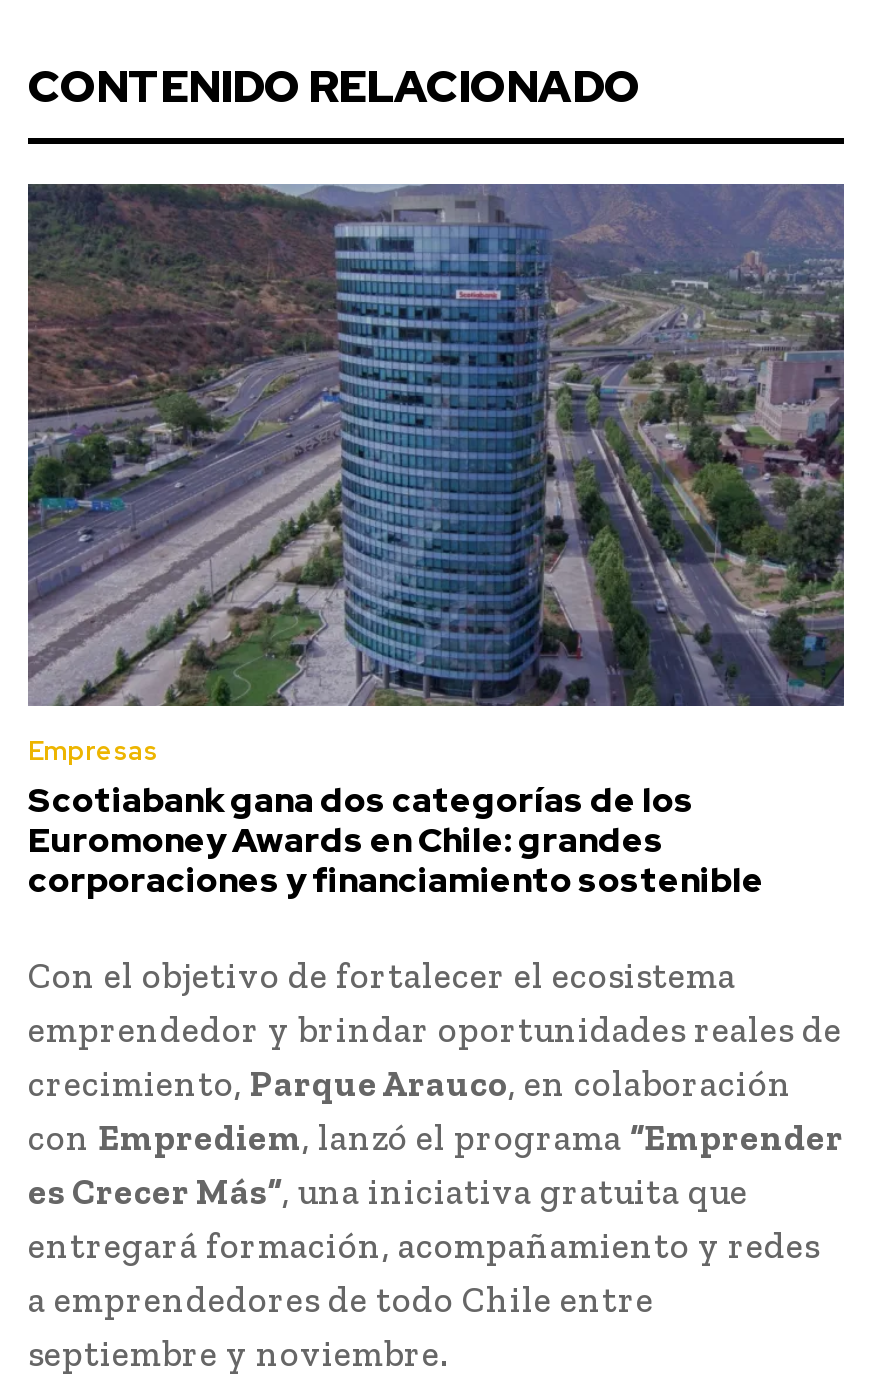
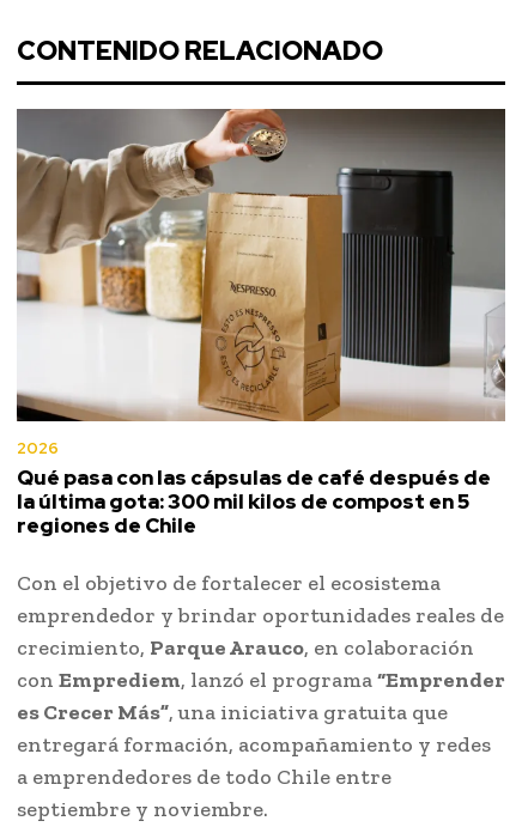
- [image]
- Empresas
- Scotiabank gana dos categorías de los
- Euromoney Awards en Chile: grandes
- corporaciones y financiamiento sostenible
+ [image]
+ 2026
+ Qué pasa con las cápsulas de café después de
+ la última gota: 300 mil kilos de compost en 5
+ regiones de Chile
